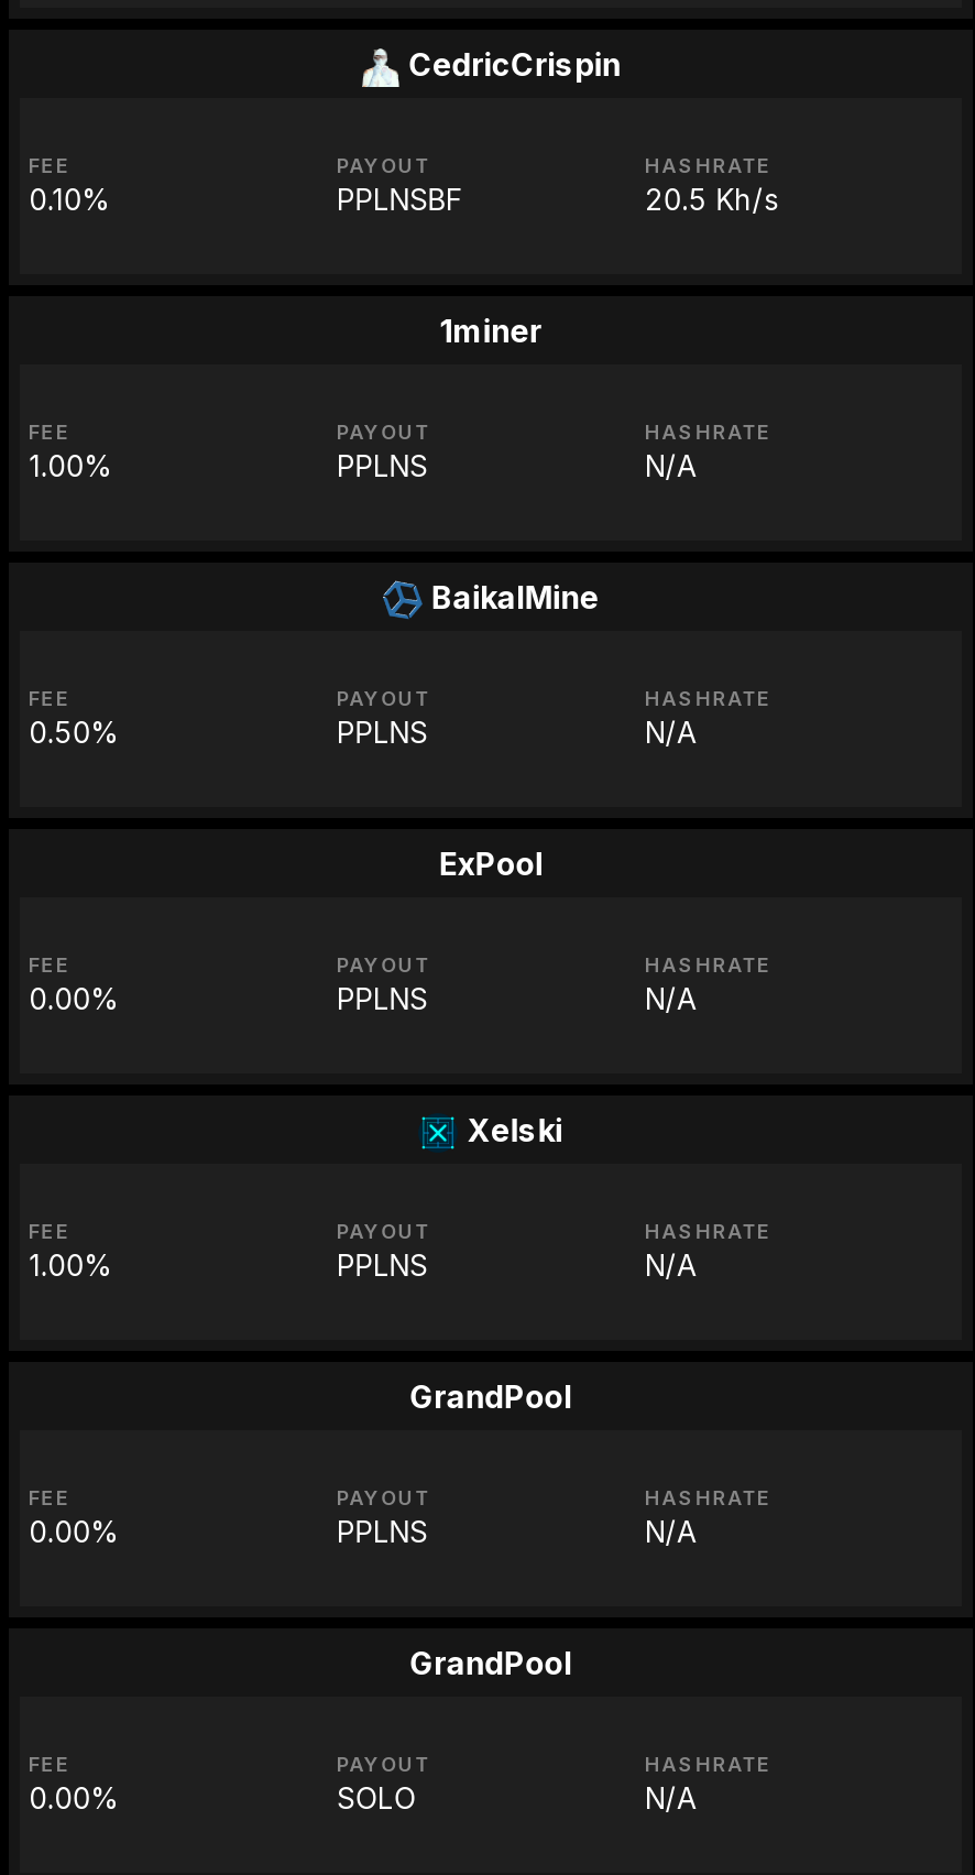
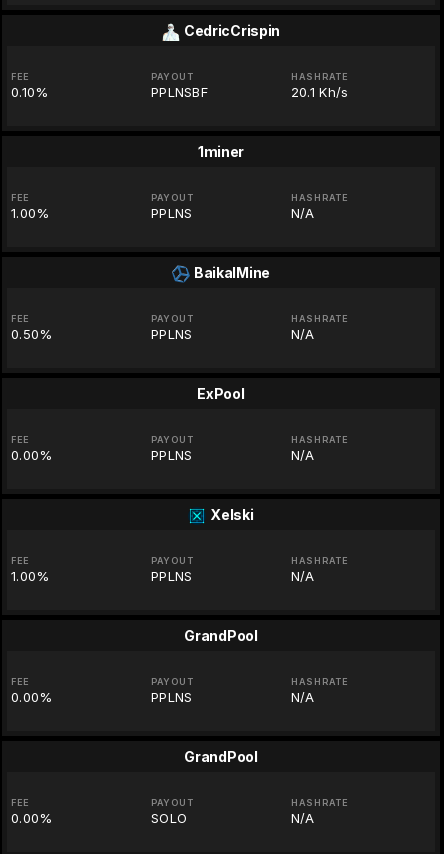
- 20.5 Kh/s
+ 20.1 Kh/s
